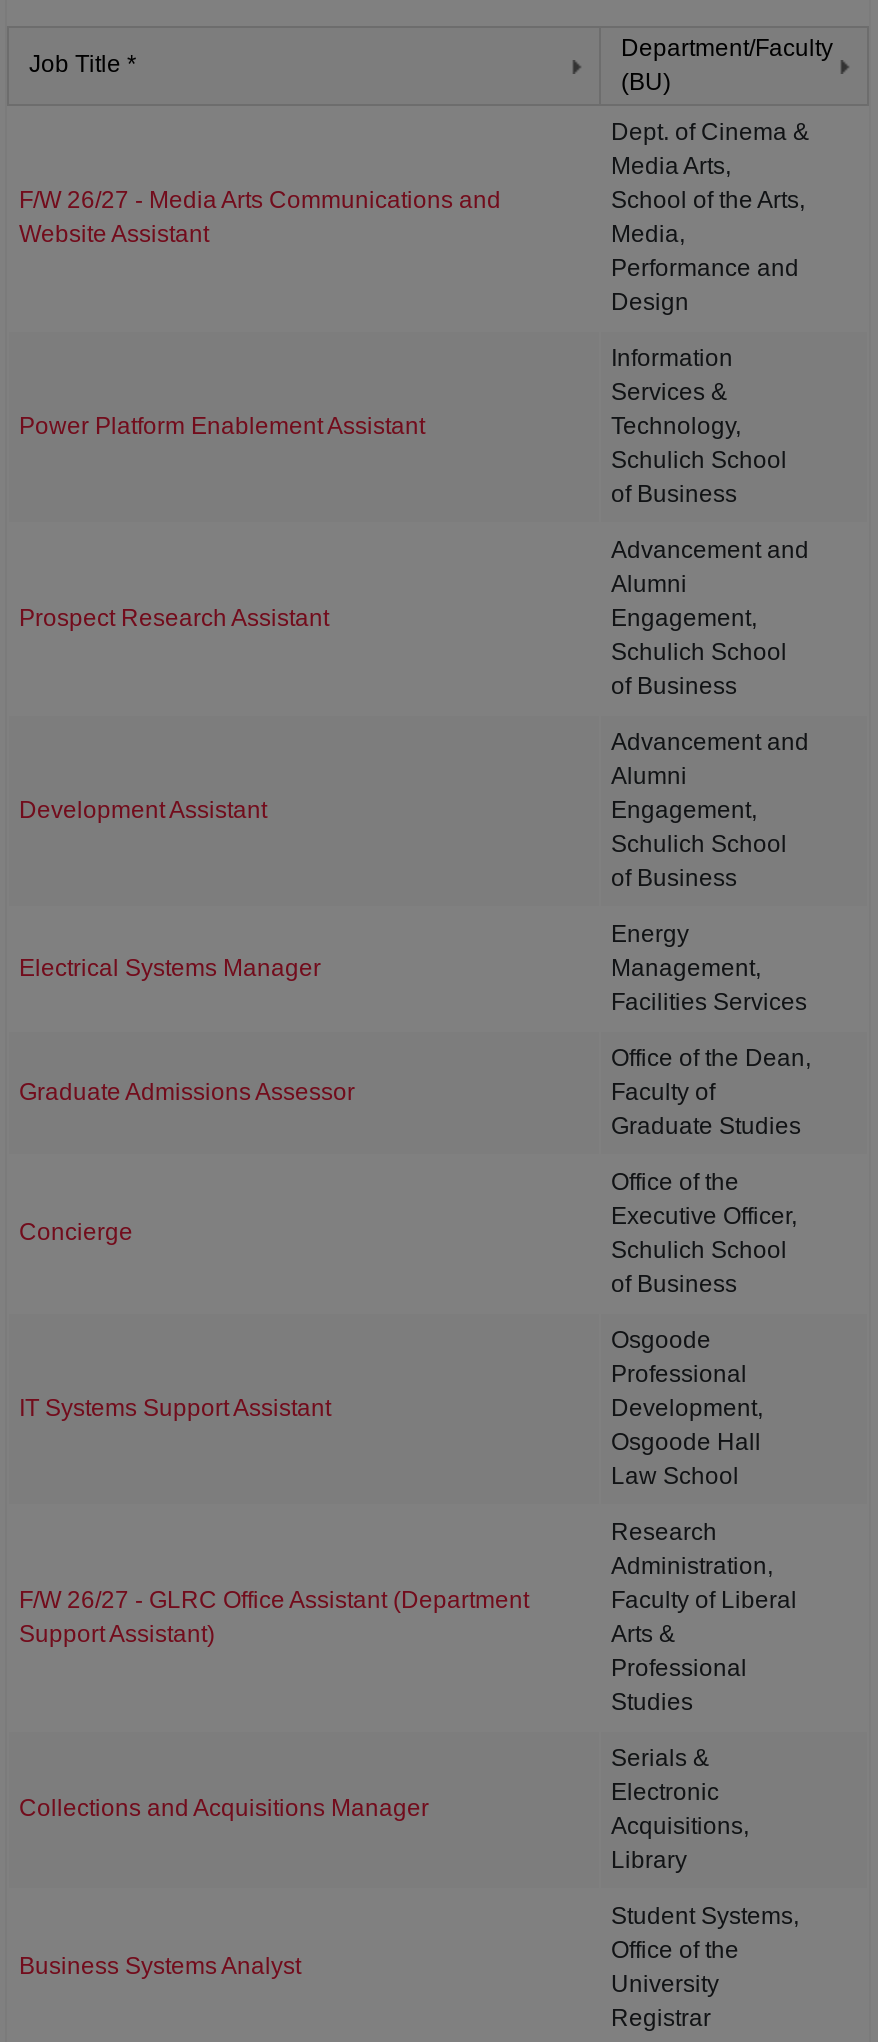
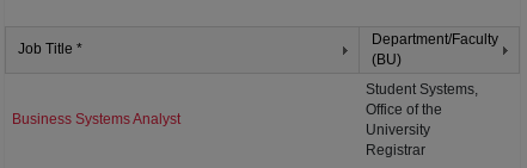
- Dept. of Cinema &
- Media Arts,
- School of the Arts,
- Media,
- Performance and
- Design

- F/W 26/27 - Media Arts Communications and
- Website Assistant

- Information
- Services &
- Technology,
- Schulich School
- of Business

- Power Platform Enablement Assistant

- Advancement and
- Alumni
- Engagement,
- Schulich School
- of Business

- Prospect Research Assistant

- Advancement and
- Alumni
- Engagement,
- Schulich School
- of Business
- Electrical Systems Manager

- Development Assistant

- Energy
- Management,
- Facilities Services
- Graduate Admissions Assessor

- Office of the Dean,
- Faculty of
- Graduate Studies

- Office of the
- Executive Officer,
- Schulich School
- of Business

- Concierge

- Osgoode
- Professional
- Development,
- Osgoode Hall
- Law School

- IT Systems Support Assistant

- Research
- Administration,
- Faculty of Liberal
- Arts &
- Professional
- Studies

- F/W 26/27 - GLRC Office Assistant (Department
- Support Assistant)

- Serials &
- Electronic
- Acquisitions,
- Library

- Collections and Acquisitions Manager
